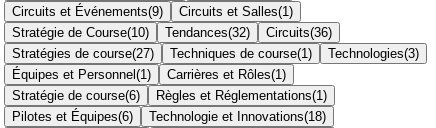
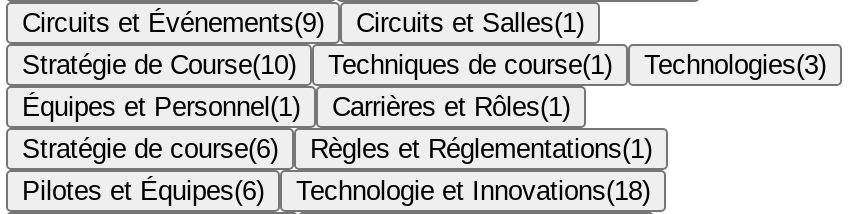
- Tendances(32)
- Circuits(36)
- Stratégies de course(27)
